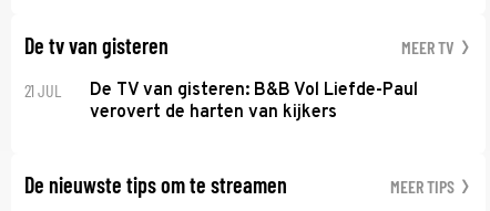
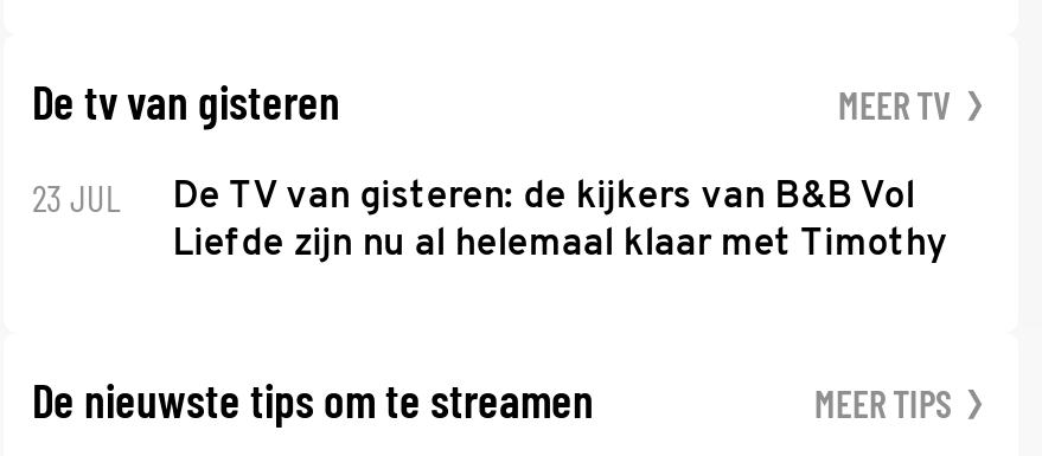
- 21 JUL
- De TV van gisteren: B&B Vol Liefde-Paul
- verovert de harten van kijkers
+ 23 JUL
+ De TV van gisteren: de kijkers van B&B Vol
+ Liefde zijn nu al helemaal klaar met Timothy
